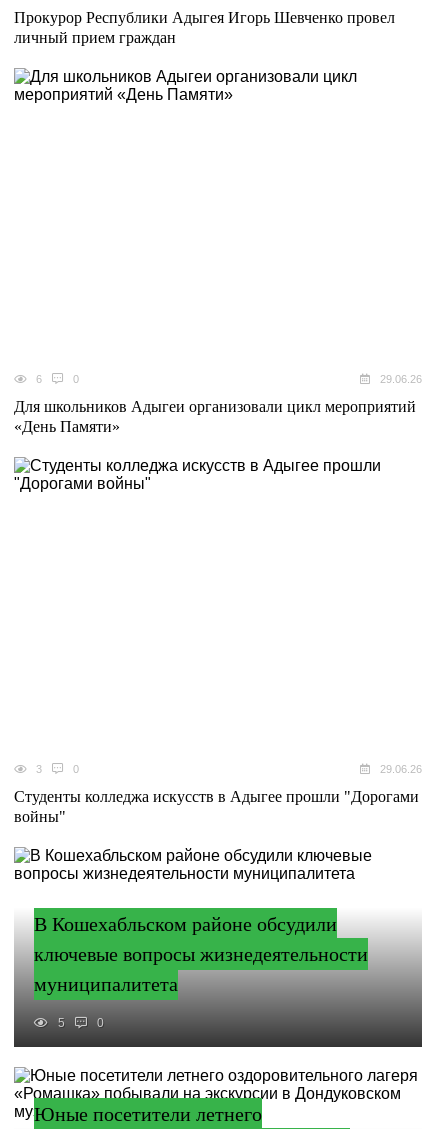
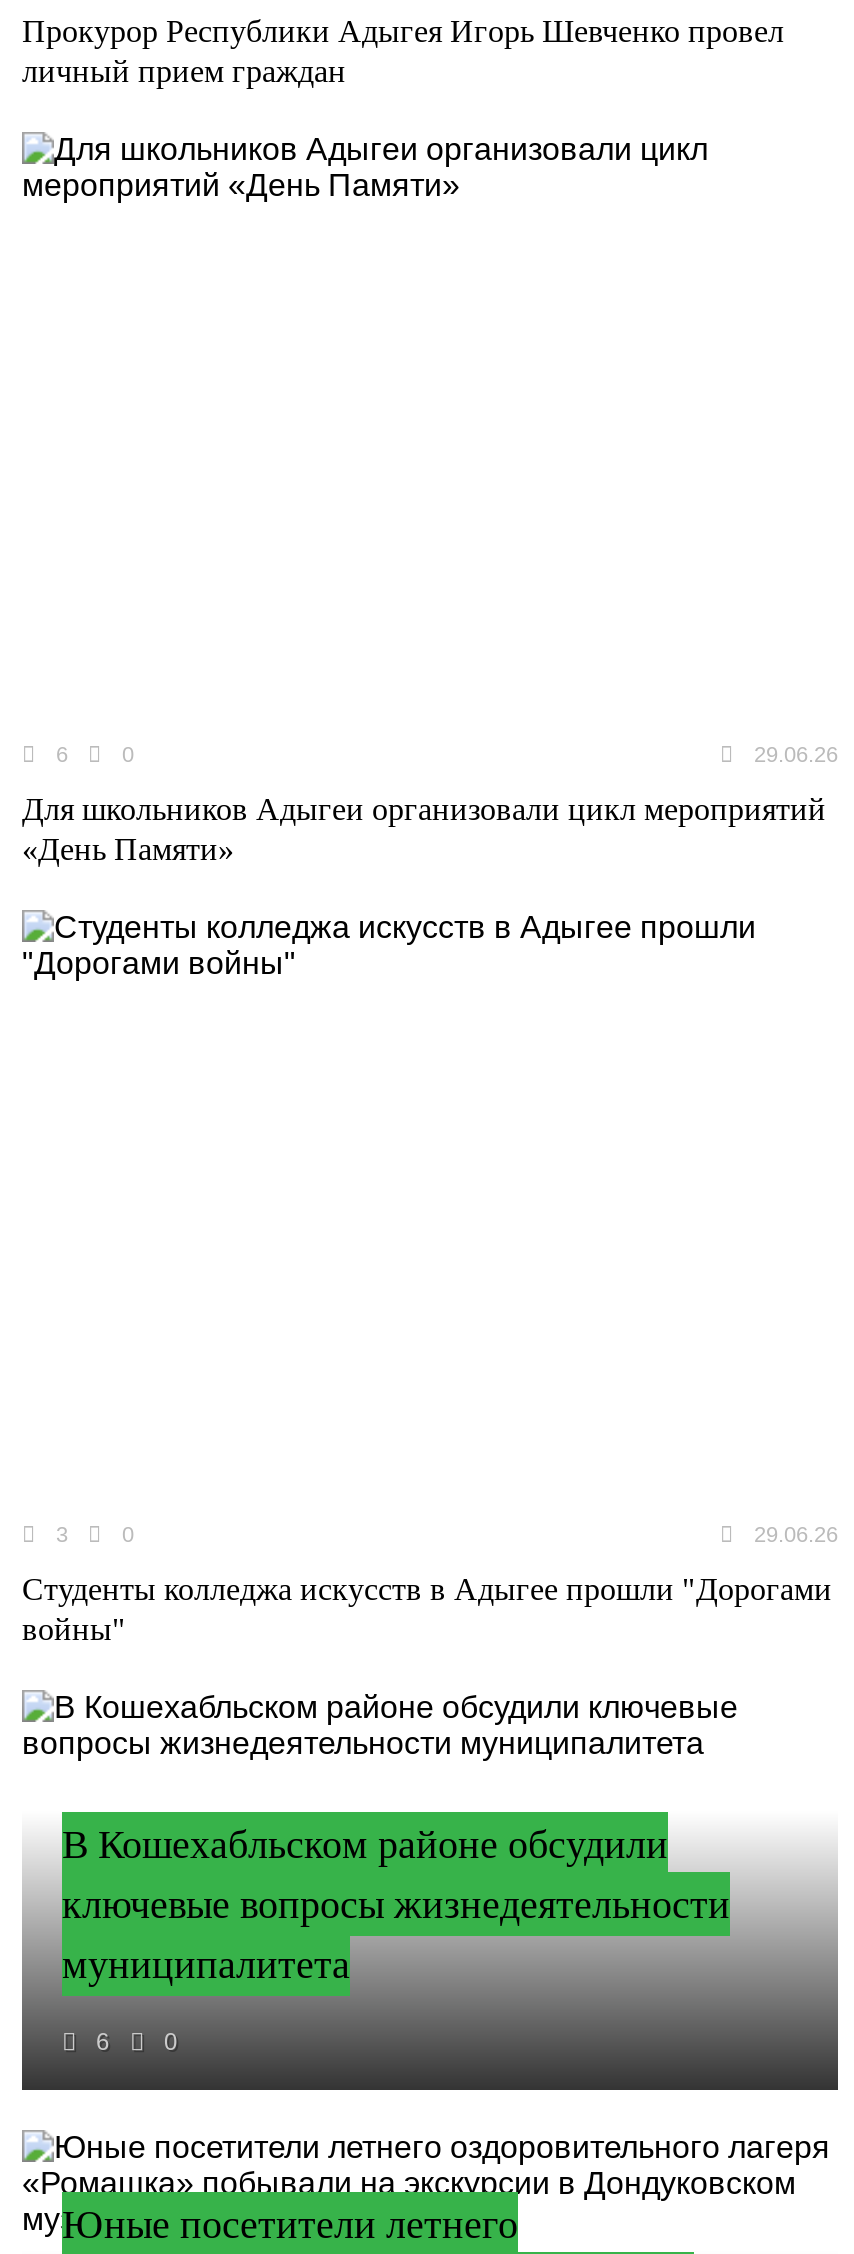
- 5
+ 6
